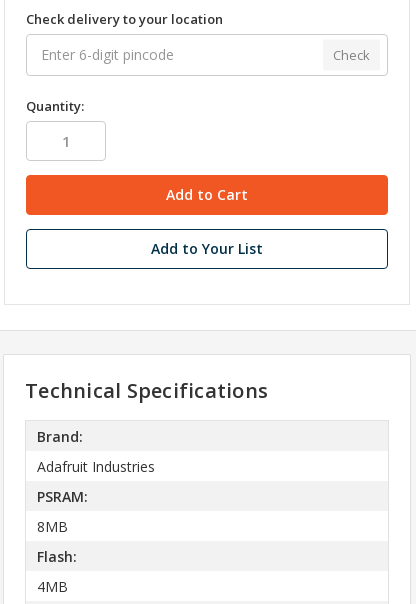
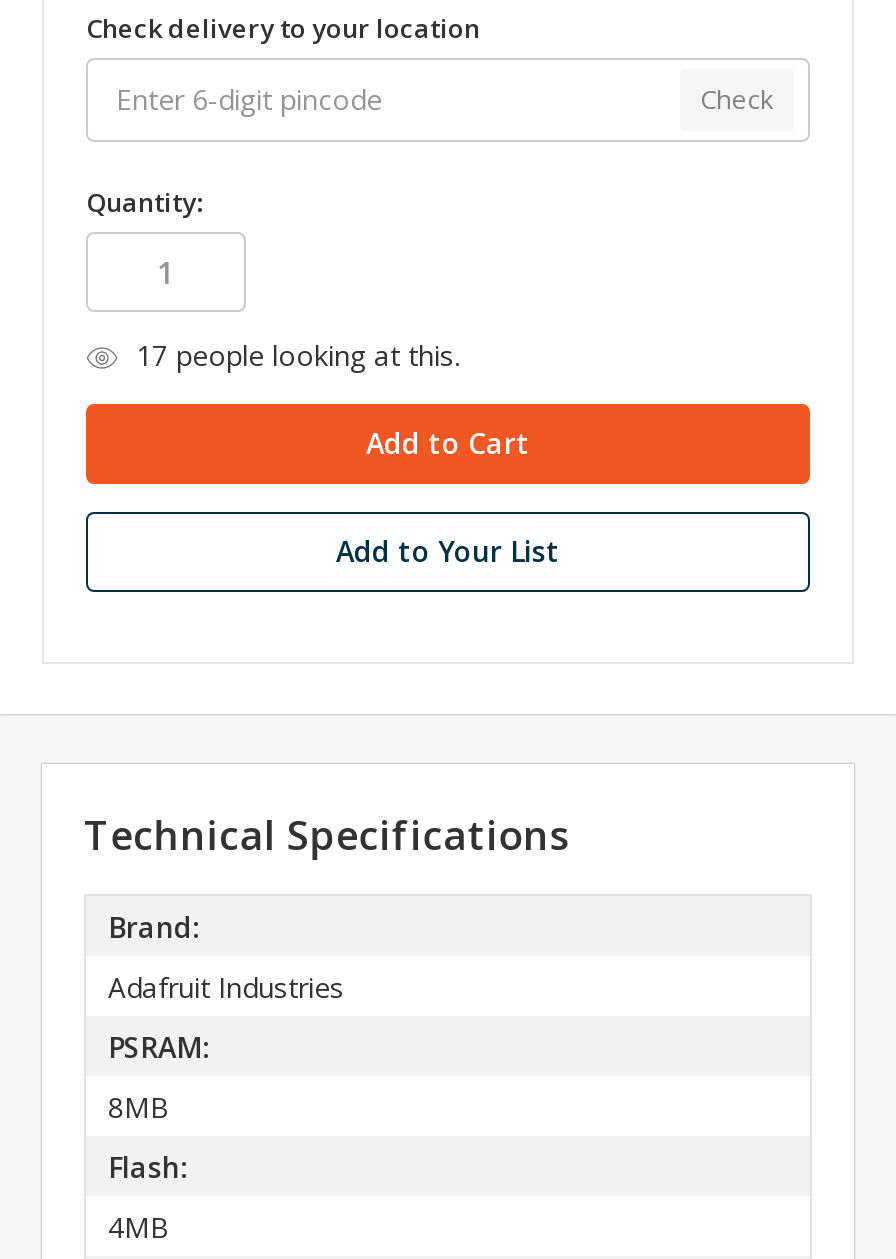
+ 17 people looking at this.
